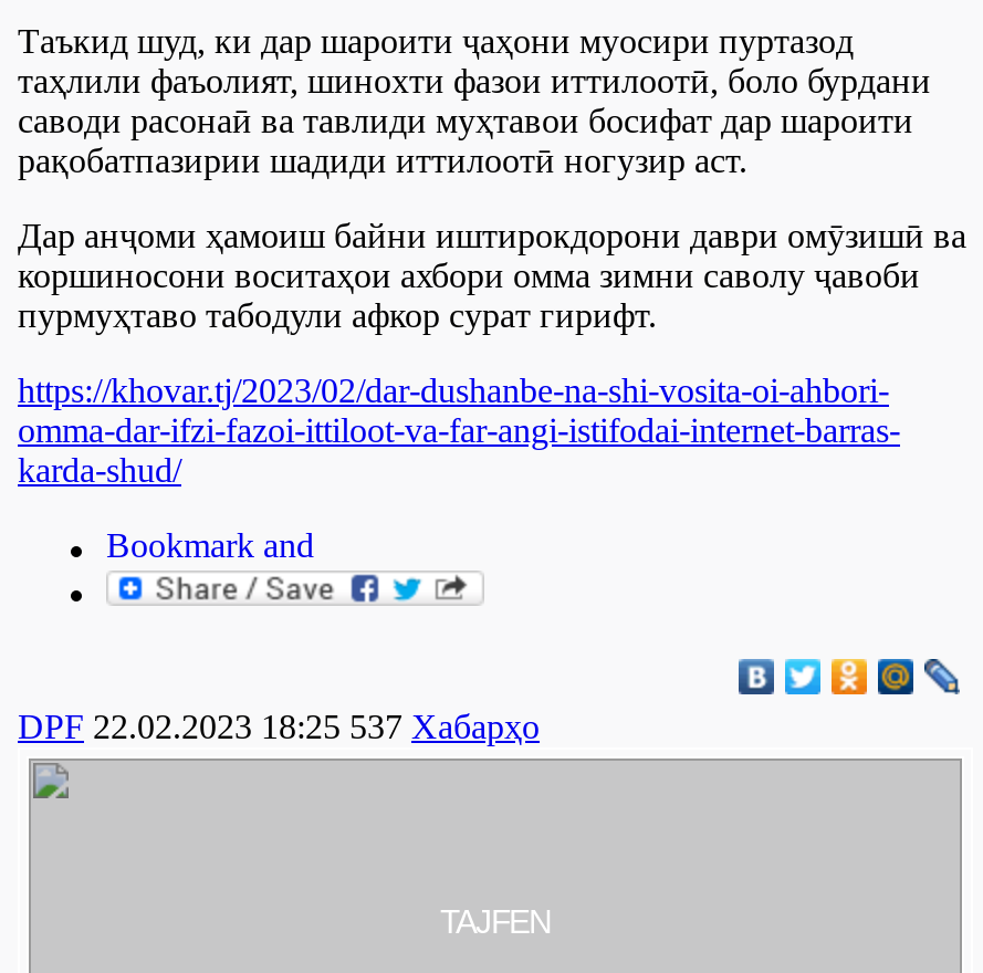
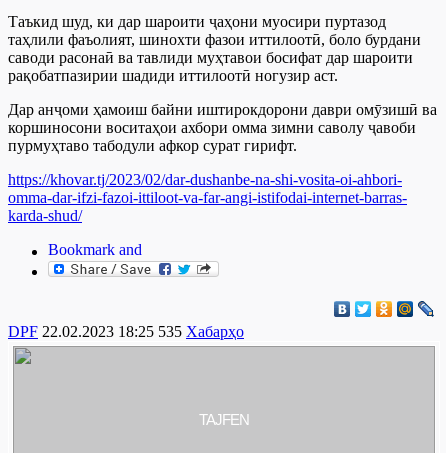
- DPF 22.02.2023 18:25 537 Хабарҳо
+ DPF 22.02.2023 18:25 535 Хабарҳо
